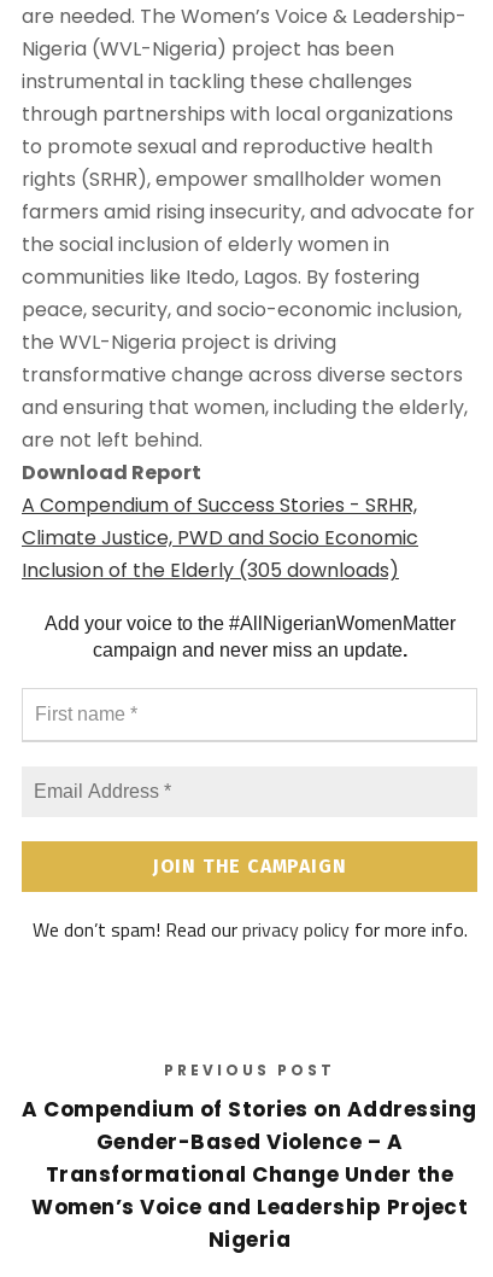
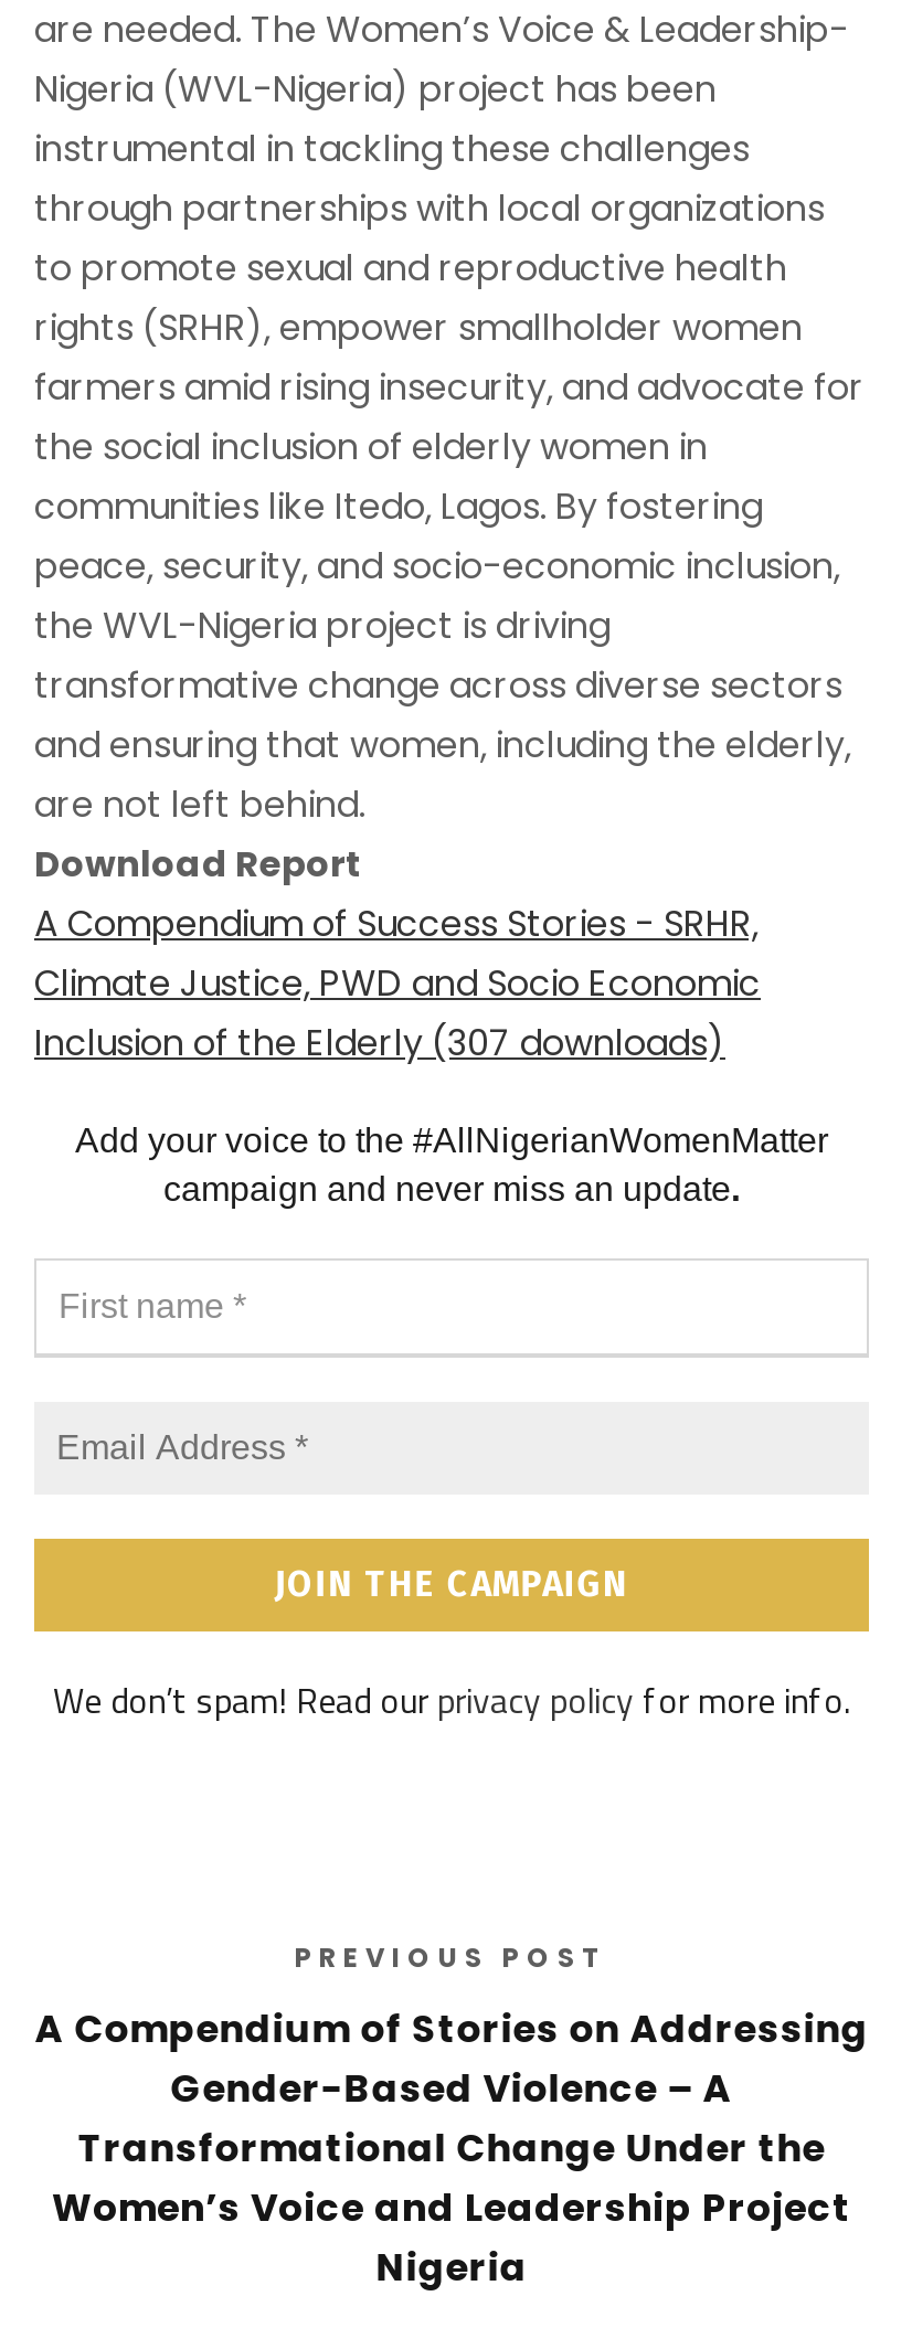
- Inclusion of the Elderly (305 downloads)
+ Inclusion of the Elderly (307 downloads)
